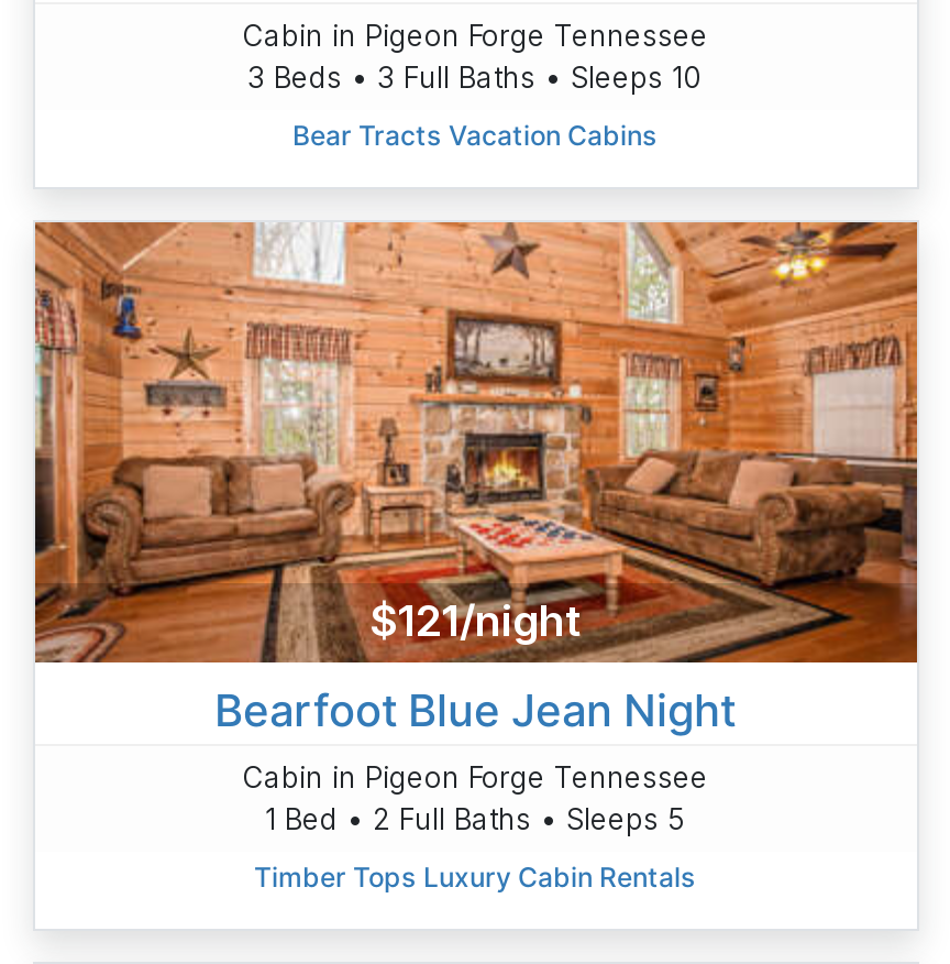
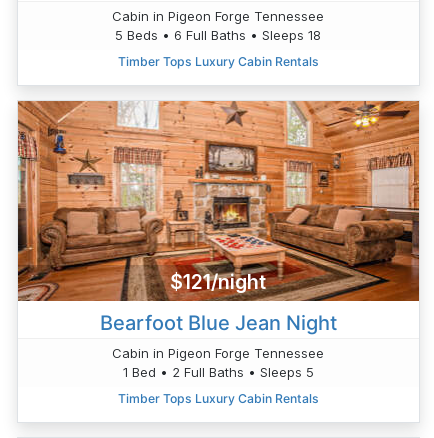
- 3 Beds • 3 Full Baths • Sleeps 10
+ 5 Beds • 6 Full Baths • Sleeps 18

- Bear Tracts Vacation Cabins
+ Timber Tops Luxury Cabin Rentals
